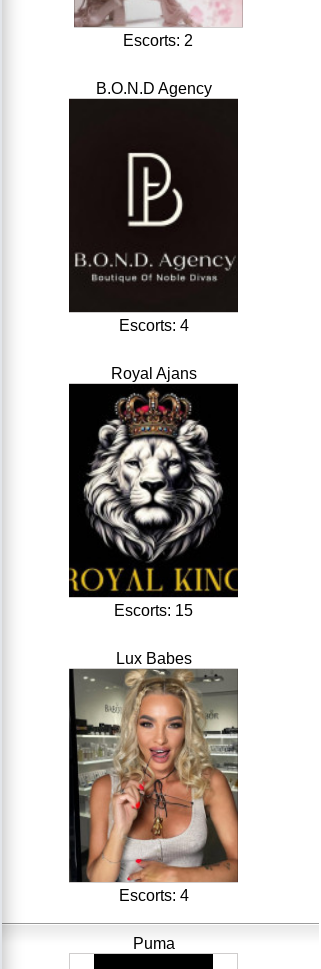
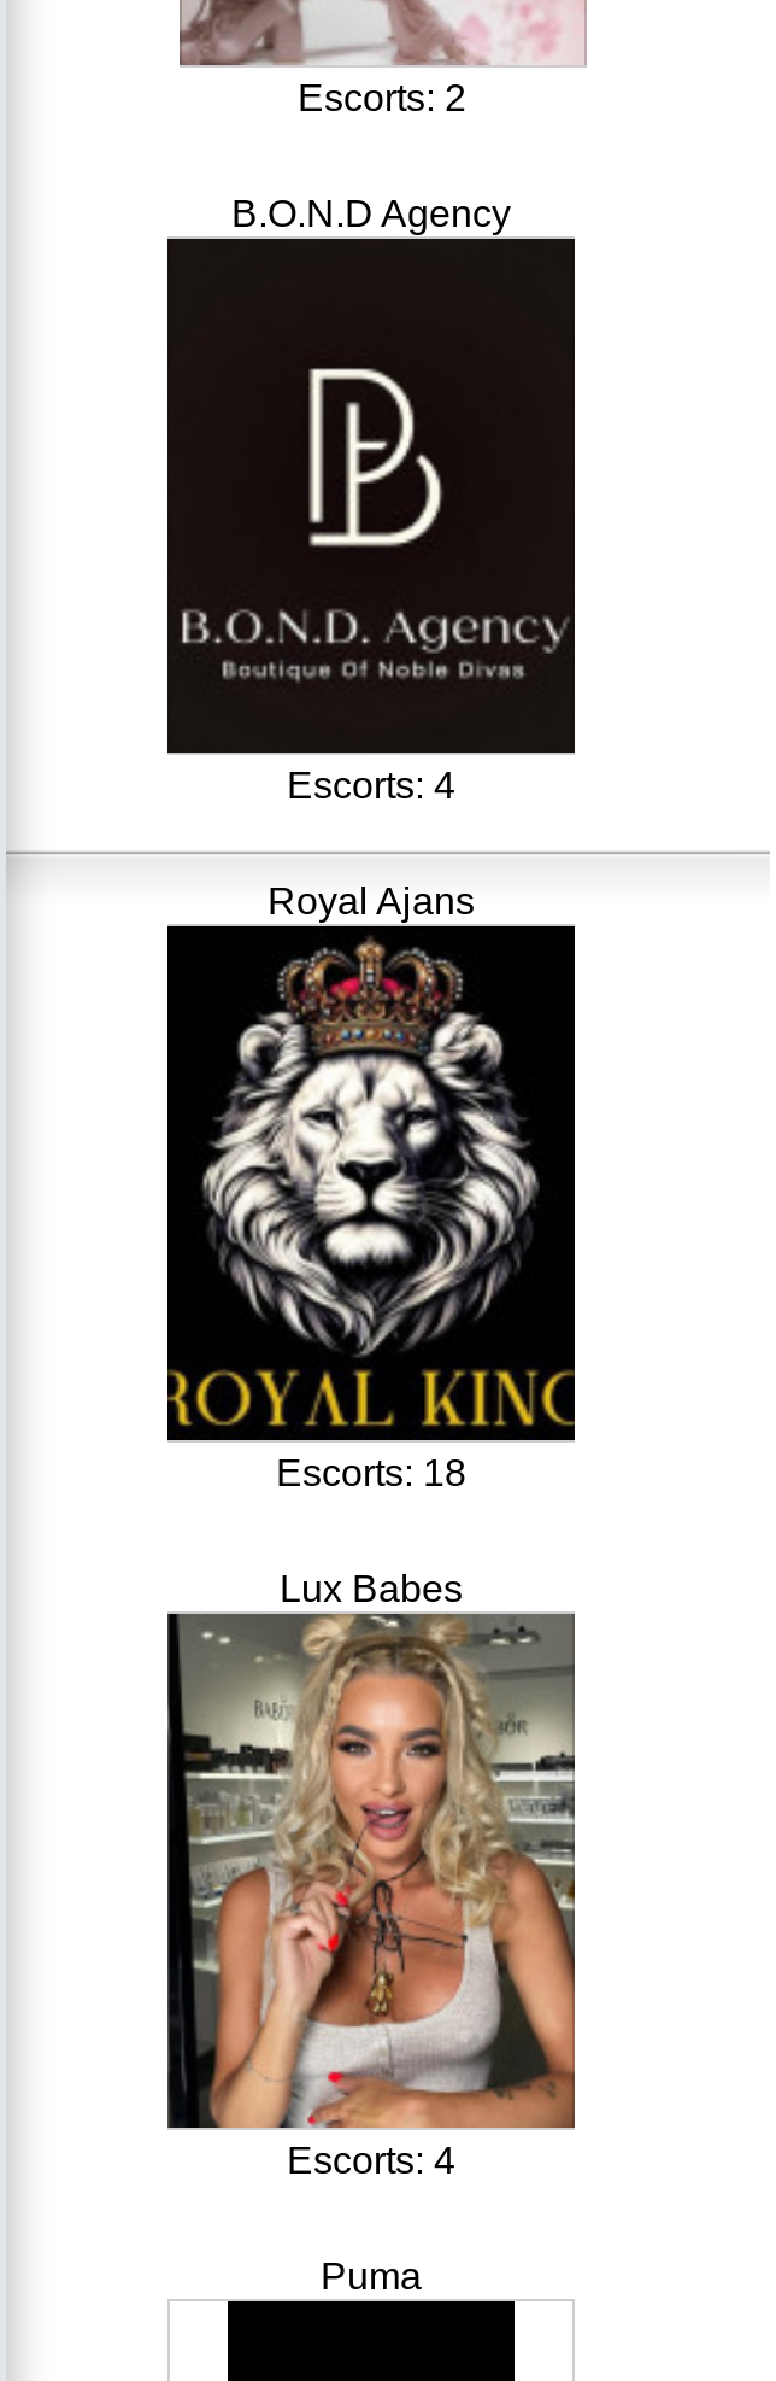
- Escorts: 15
+ Escorts: 18
